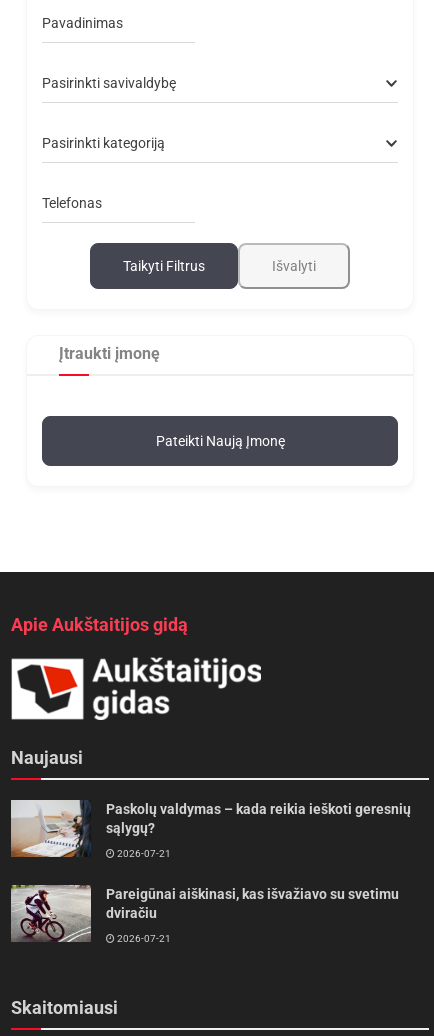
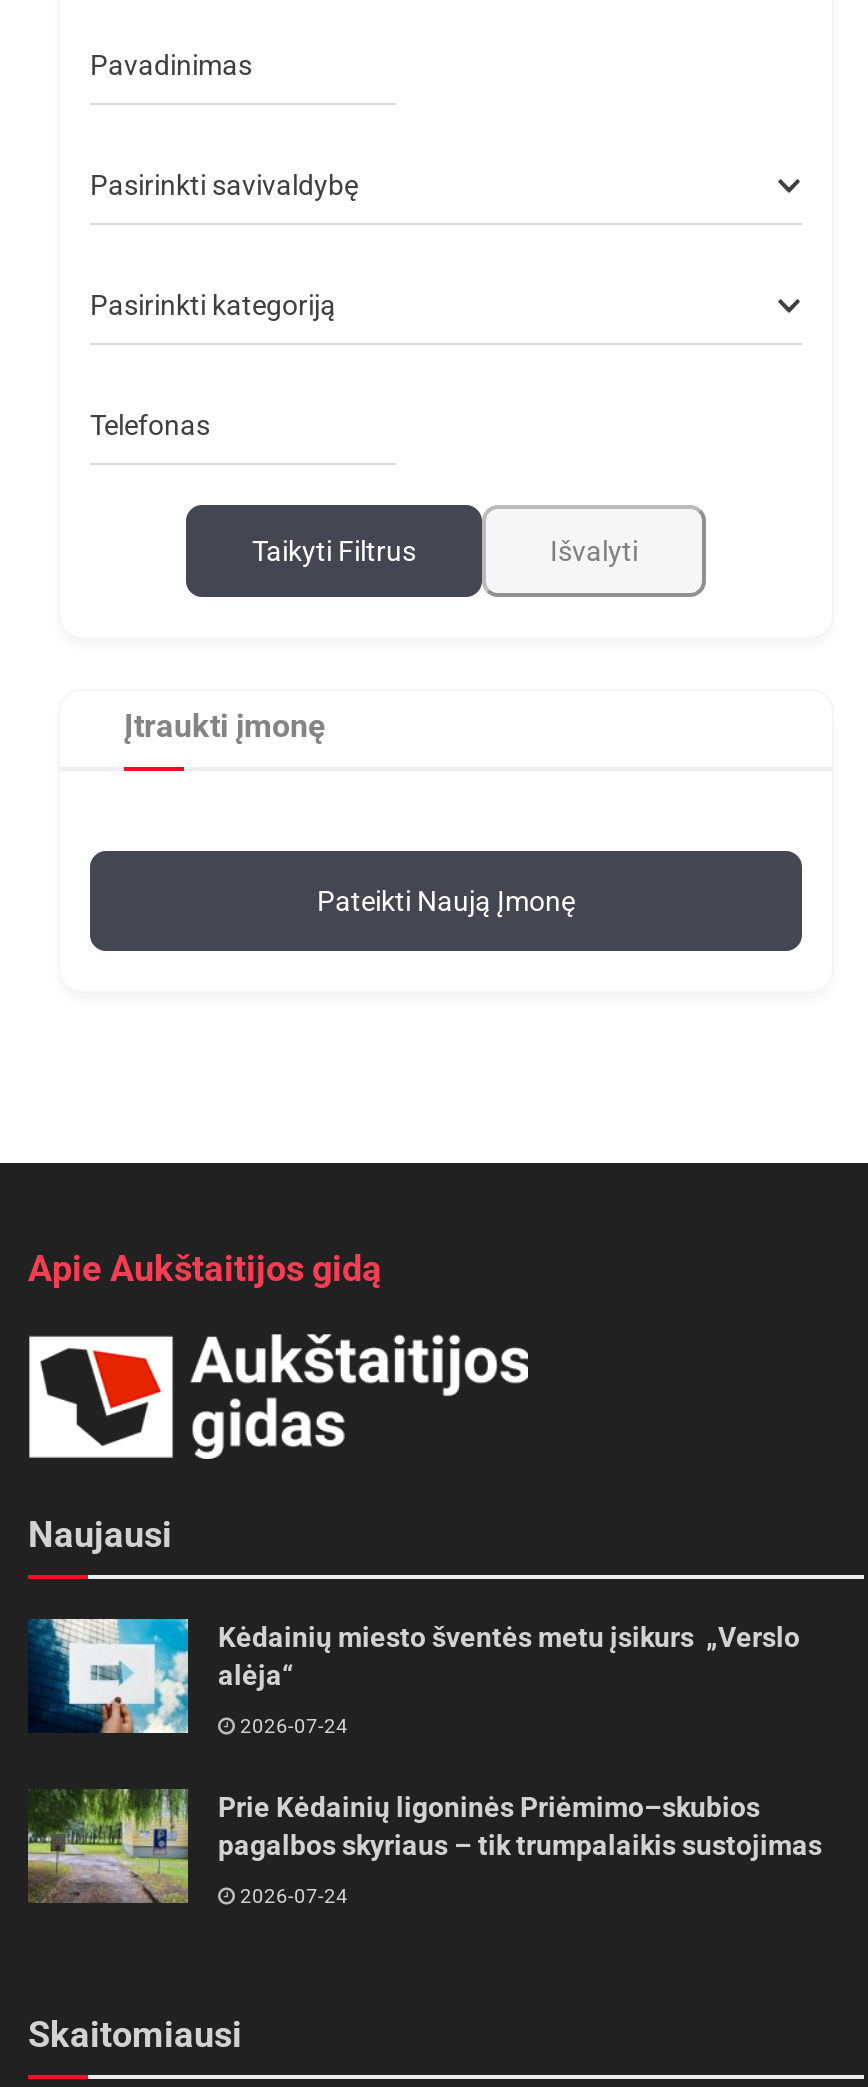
- [image]
- Paskolų valdymas – kada reikia ieškoti geresnių
- sąlygų?
+ [image]
+ Kėdainių miesto šventės metu įsikurs „Verslo
+ alėja“

- 2026-07-21
+ 2026-07-24

- [image]
- Pareigūnai aiškinasi, kas išvažiavo su svetimu
- dviračiu
+ [image]
+ Prie Kėdainių ligoninės Priėmimo–skubios
+ pagalbos skyriaus – tik trumpalaikis sustojimas

- 2026-07-21
+ 2026-07-24
